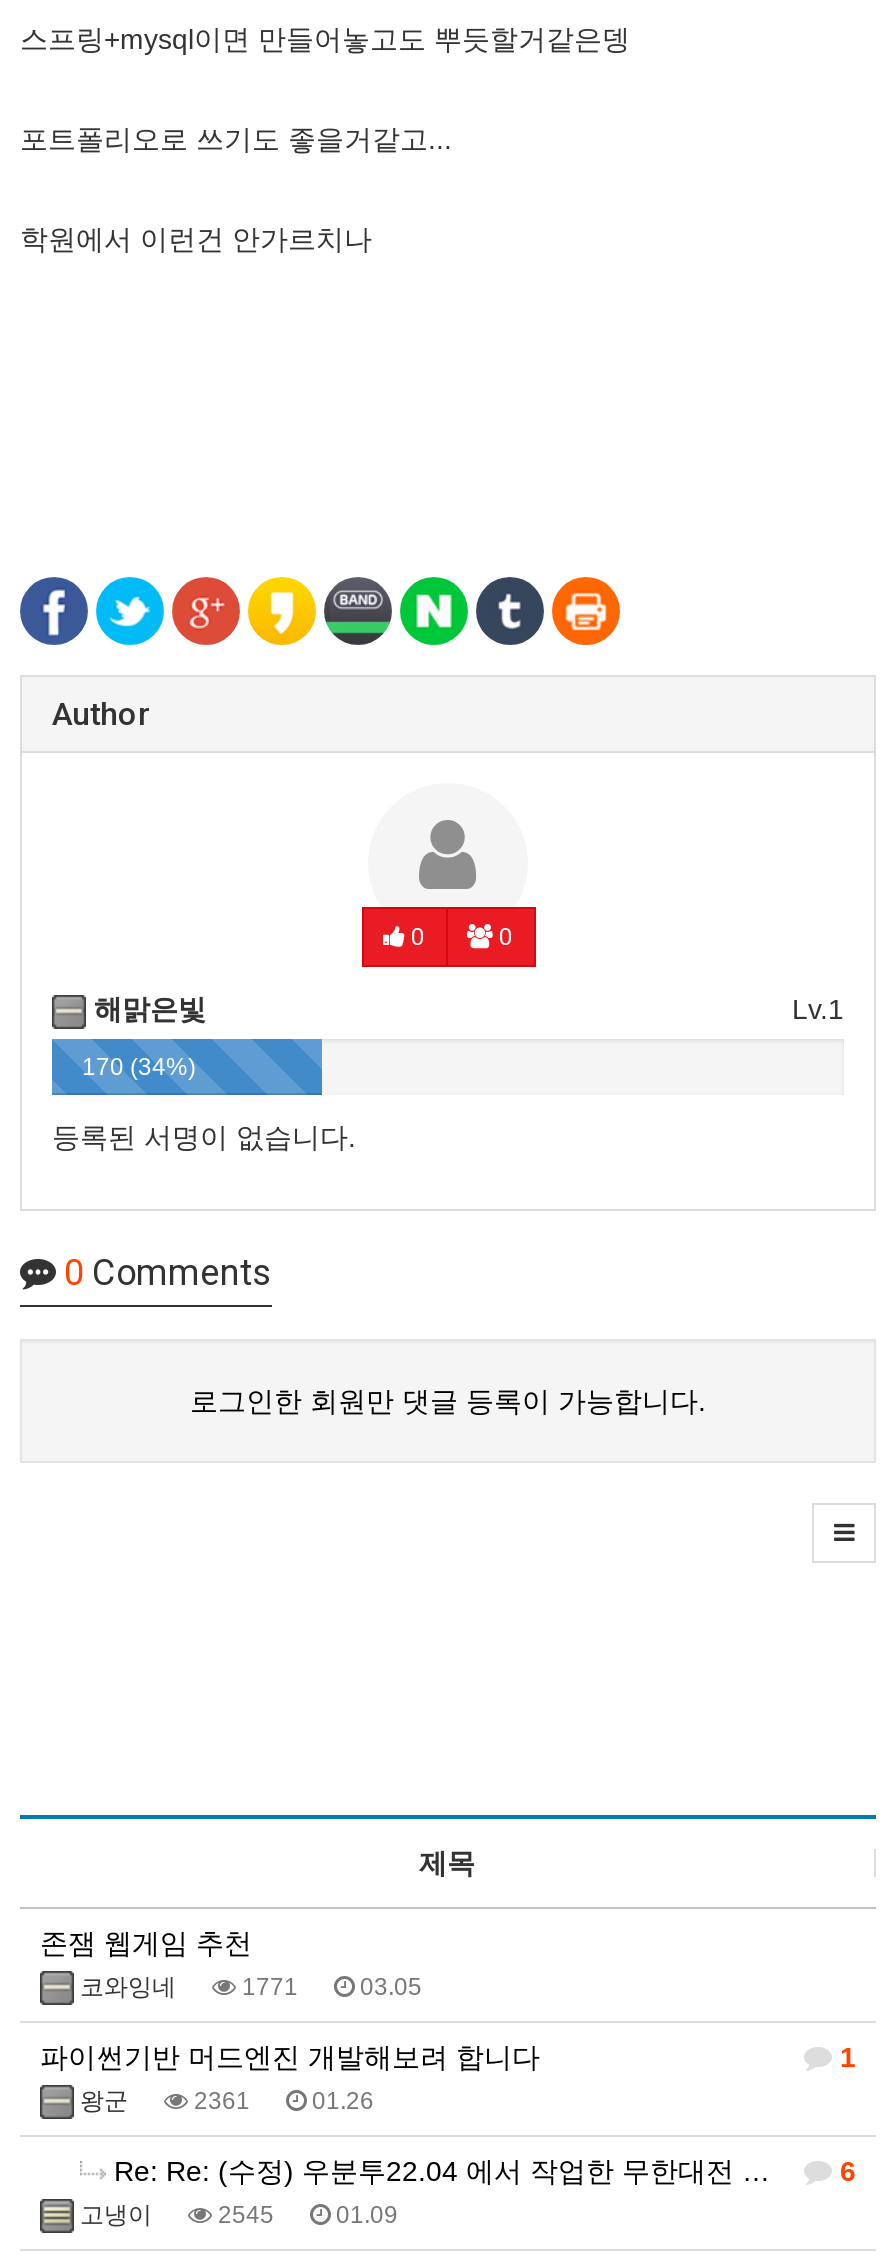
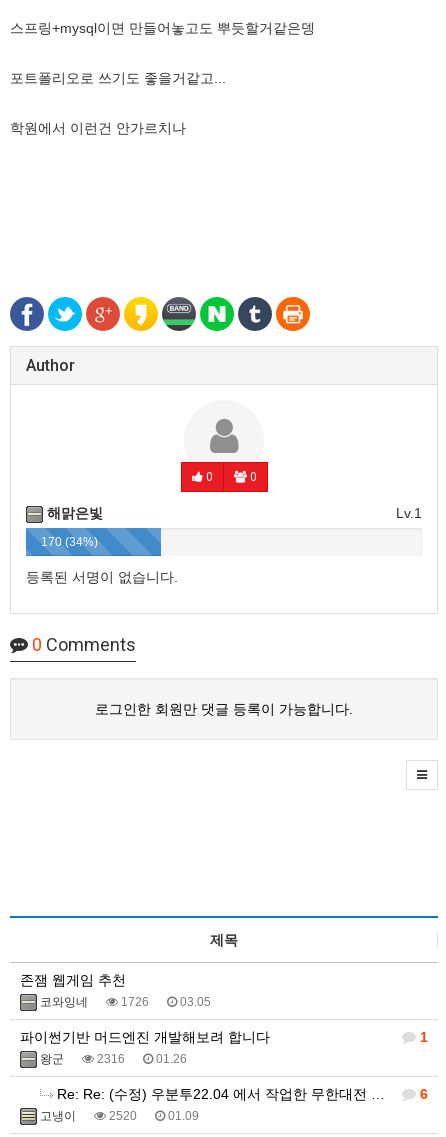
- 1771 03.05
+ 1726 03.05

- 2361 01.26
+ 2316 01.26

- 2545 01.09
+ 2520 01.09
